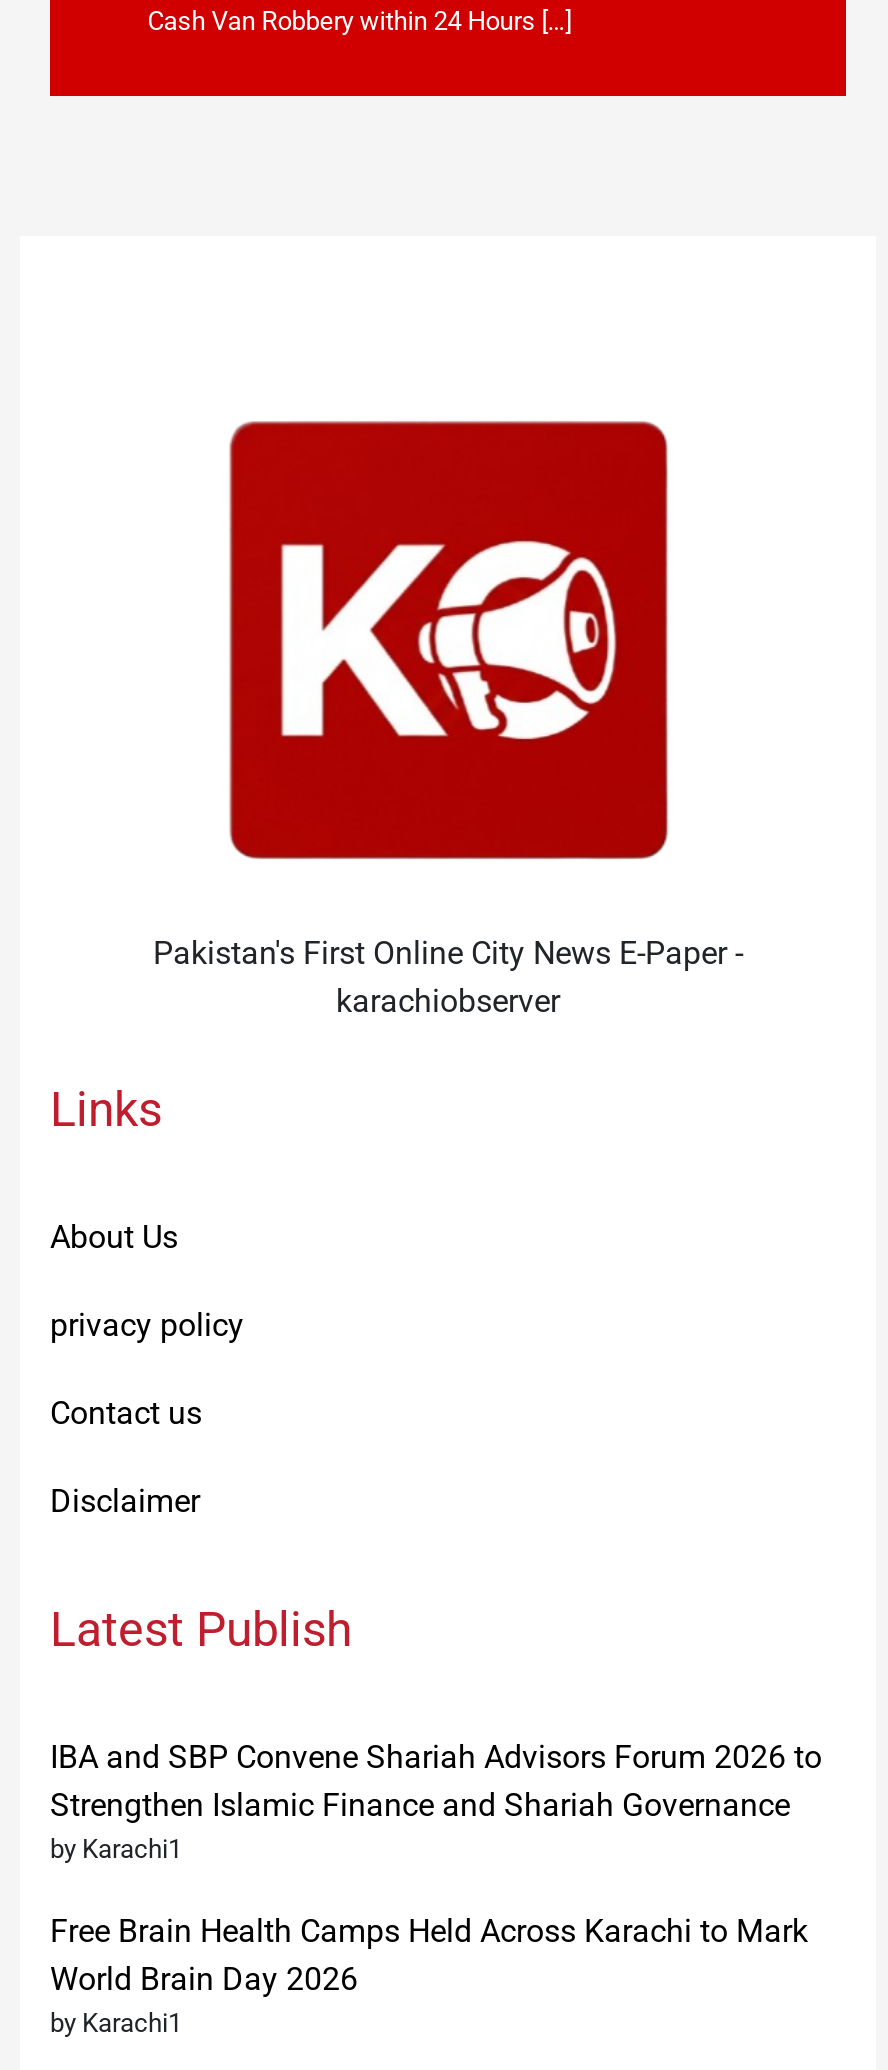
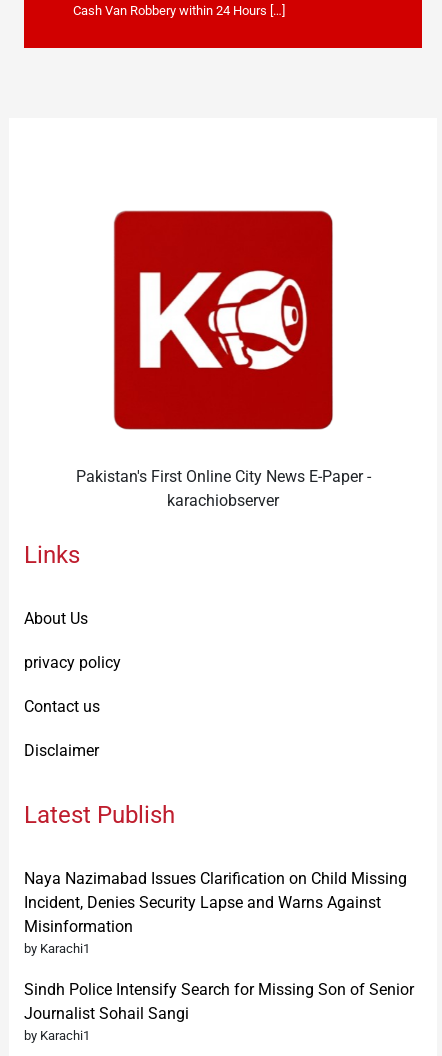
- IBA and SBP Convene Shariah Advisors Forum 2026 to
- Strengthen Islamic Finance and Shariah Governance
+ Naya Nazimabad Issues Clarification on Child Missing
+ Incident, Denies Security Lapse and Warns Against
+ Misinformation

- Free Brain Health Camps Held Across Karachi to Mark
- World Brain Day 2026
+ Sindh Police Intensify Search for Missing Son of Senior
+ Journalist Sohail Sangi
